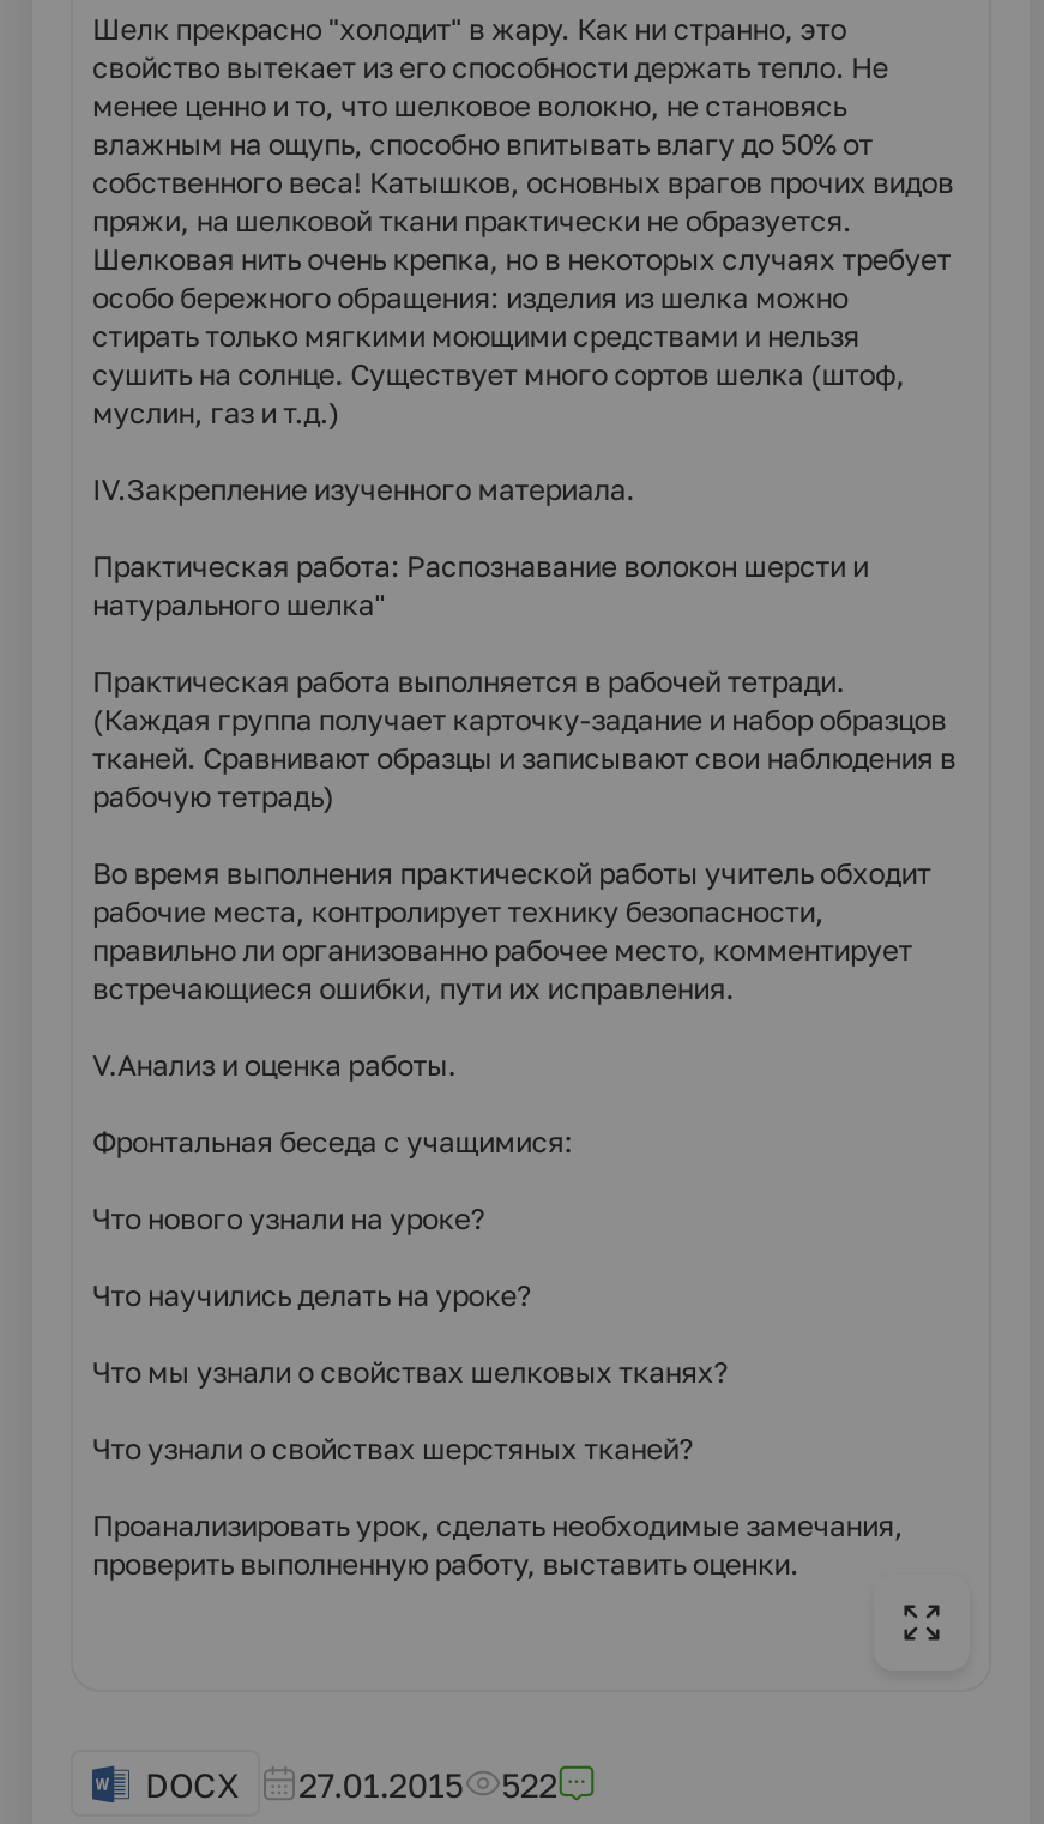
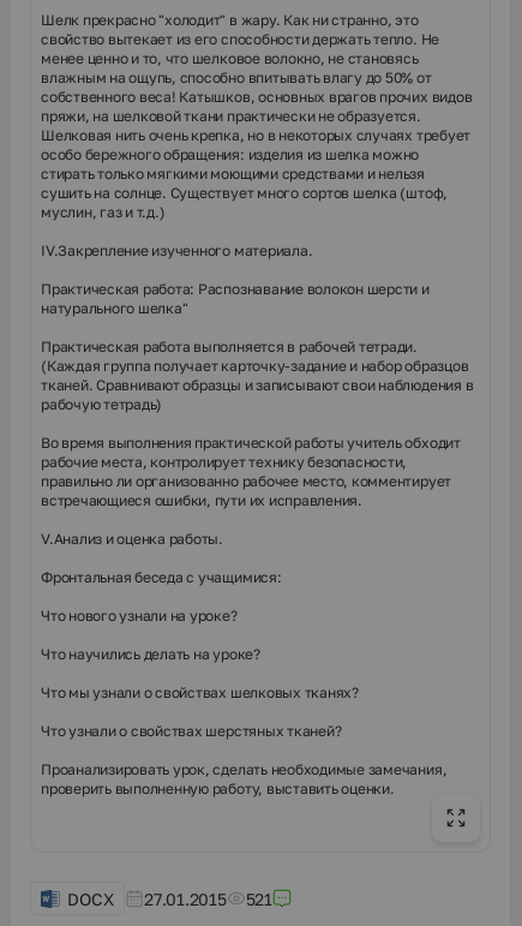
- DOCX 27.01.2015 522
+ DOCX 27.01.2015 521
